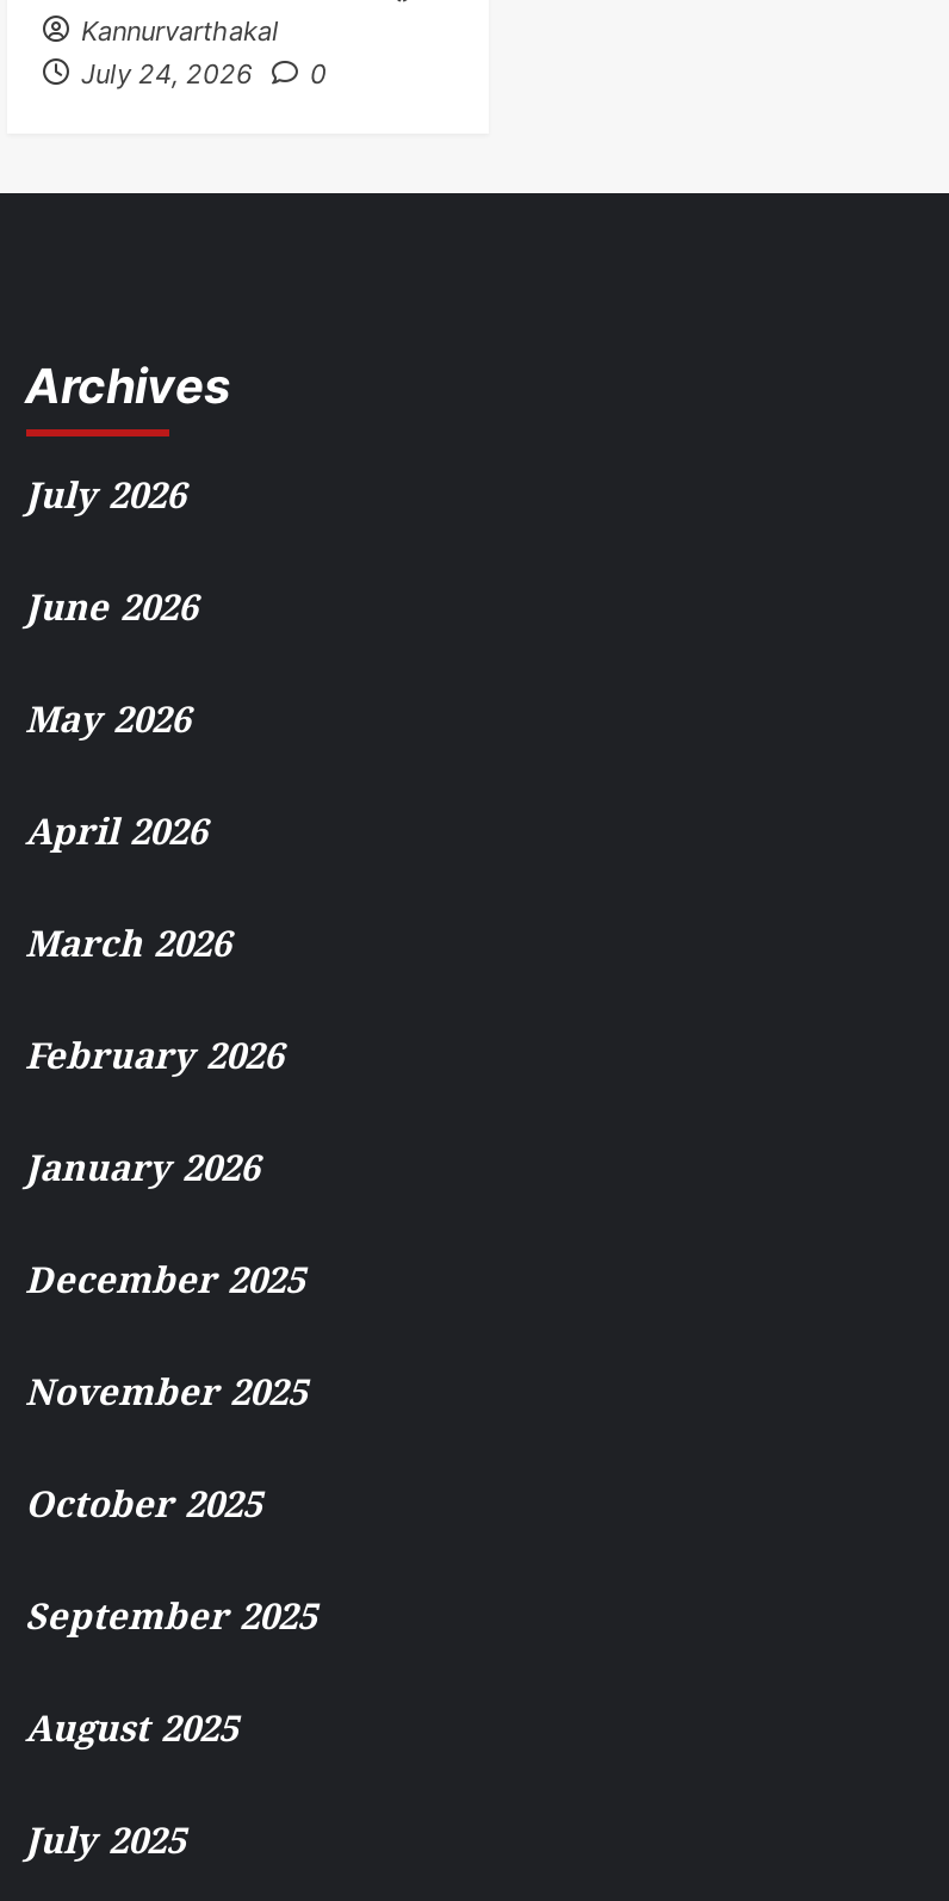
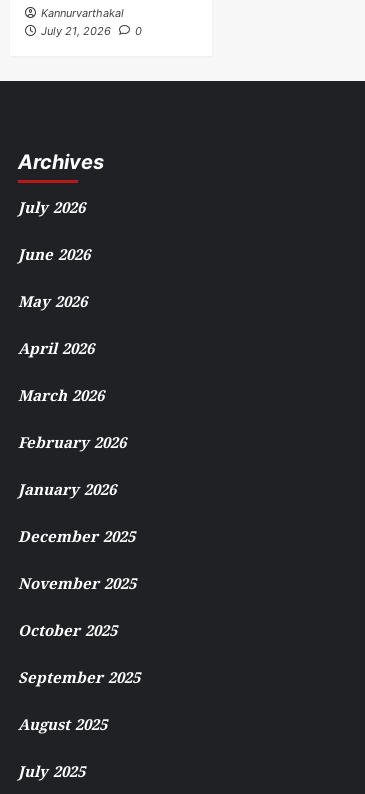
- July 24, 2026 0
+ July 21, 2026 0
